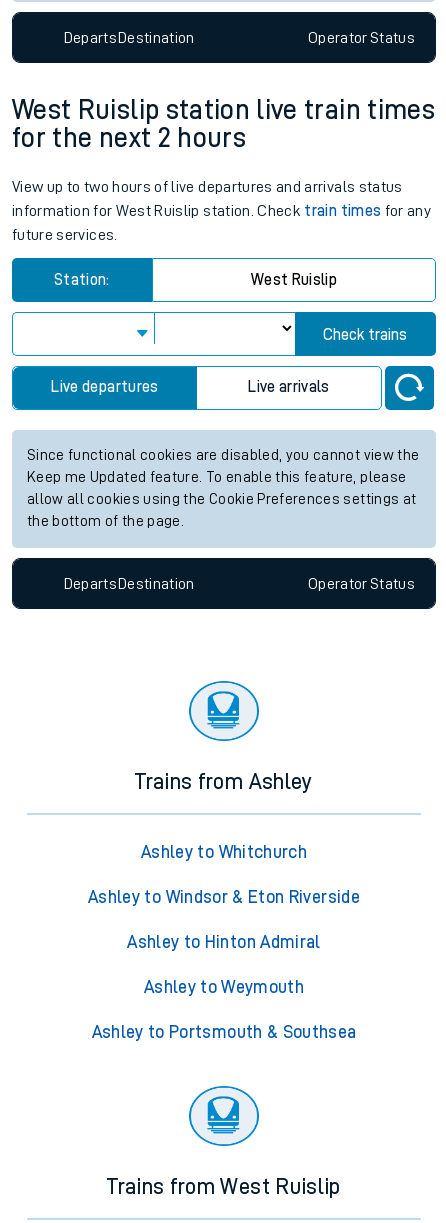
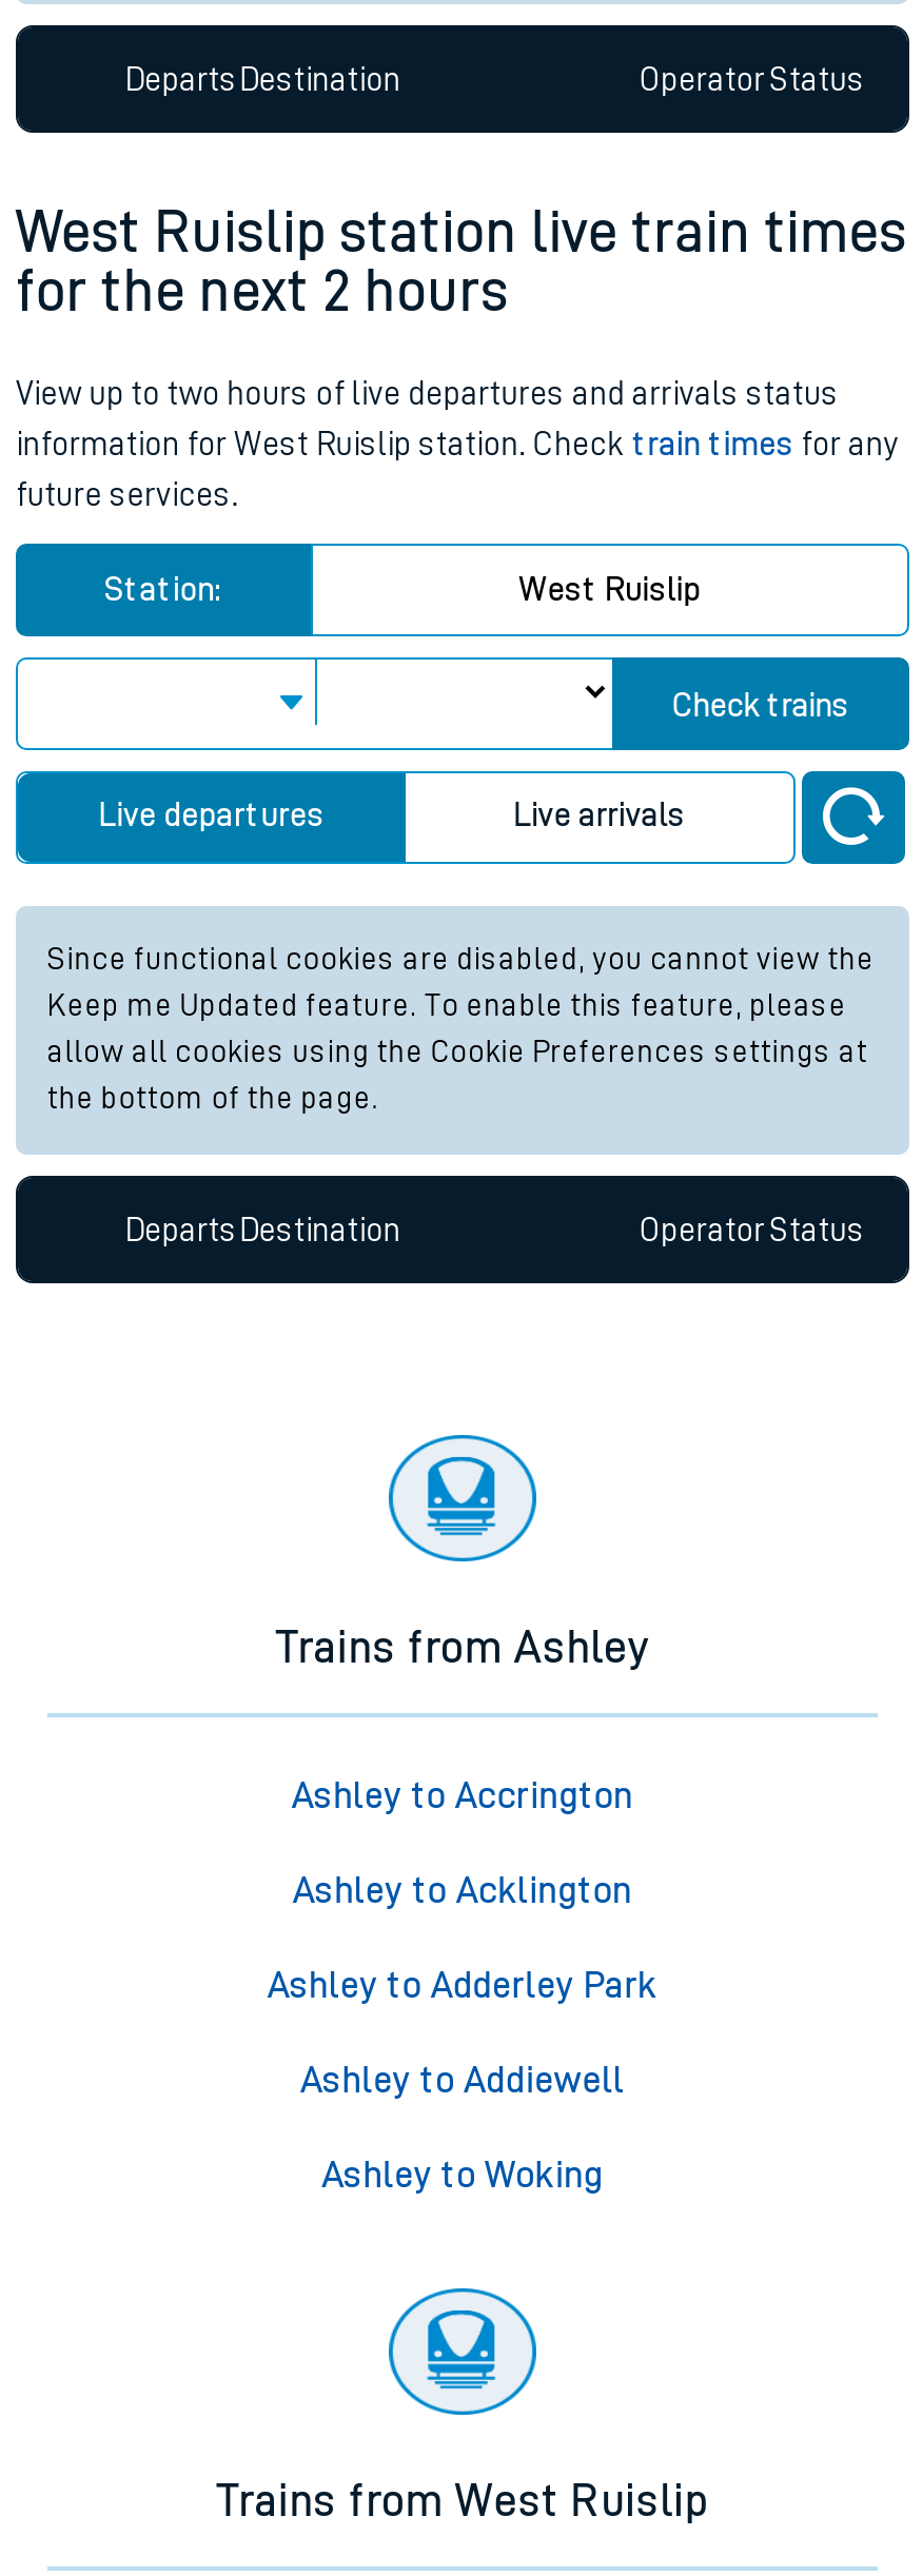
- Ashley to Whitchurch
+ Ashley to Accrington

- Ashley to Windsor & Eton Riverside
+ Ashley to Acklington

- Ashley to Hinton Admiral
+ Ashley to Adderley Park

- Ashley to Weymouth
+ Ashley to Addiewell

- Ashley to Portsmouth & Southsea
+ Ashley to Woking
